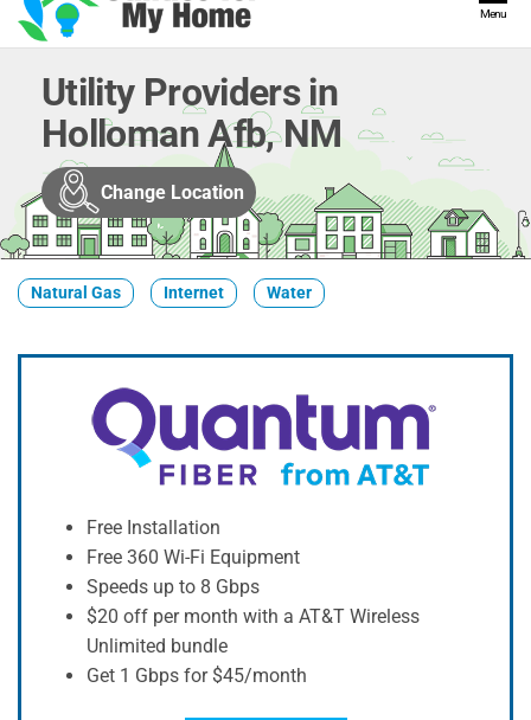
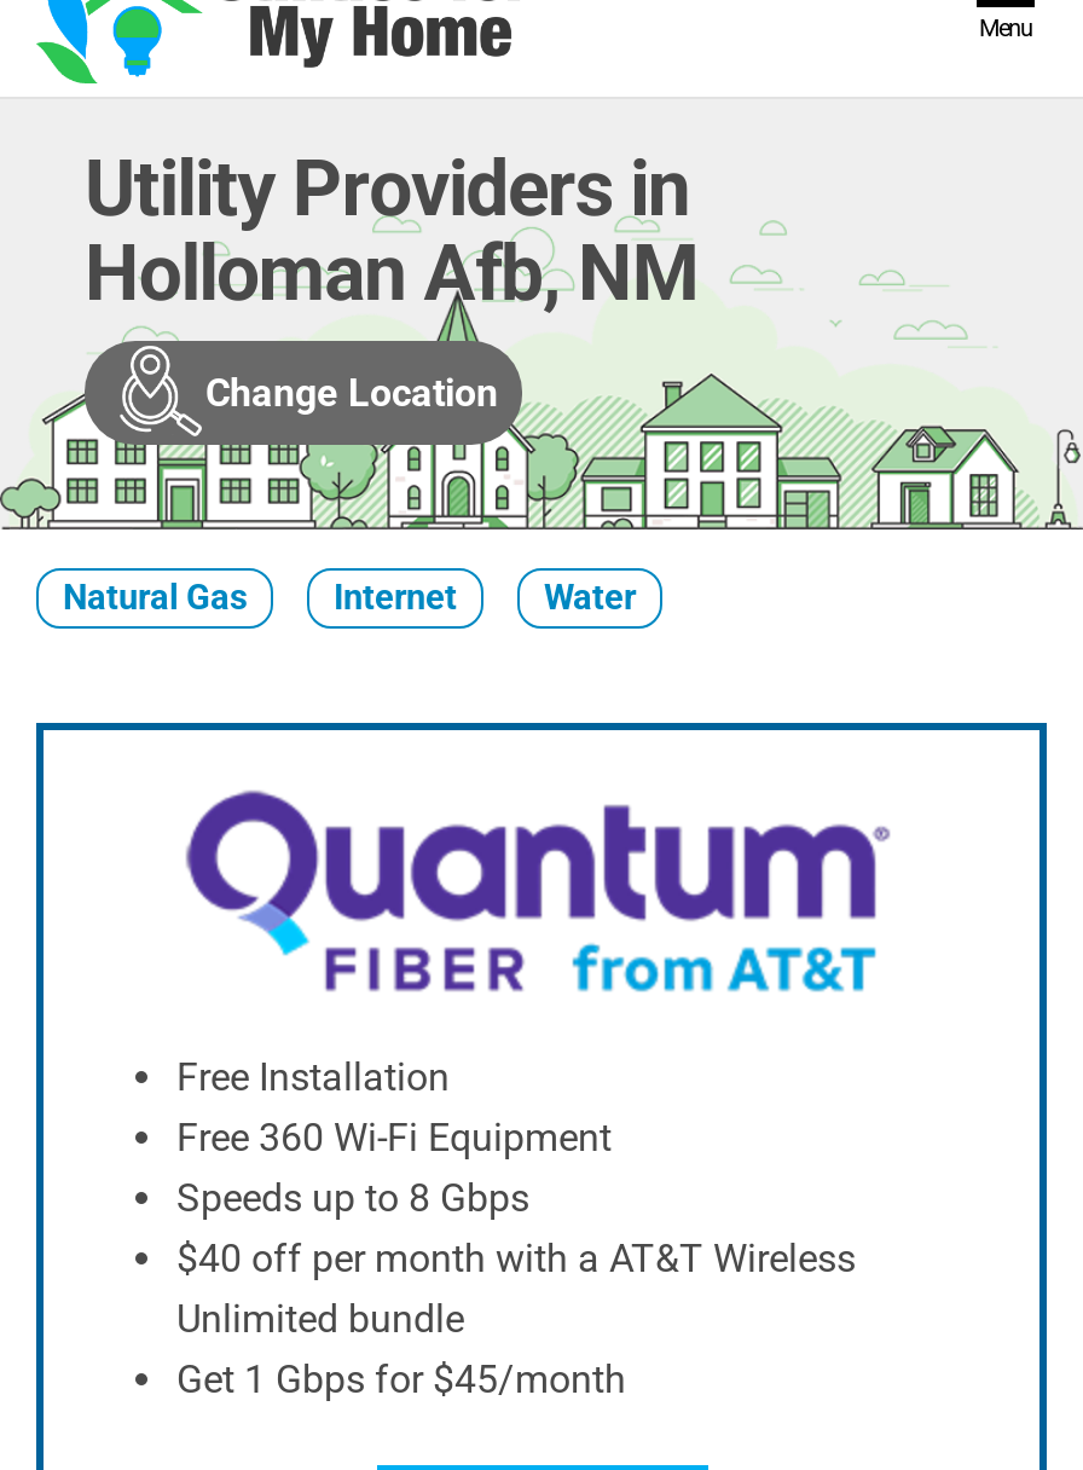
- $20 off per month with a AT&T Wireless
+ $40 off per month with a AT&T Wireless
